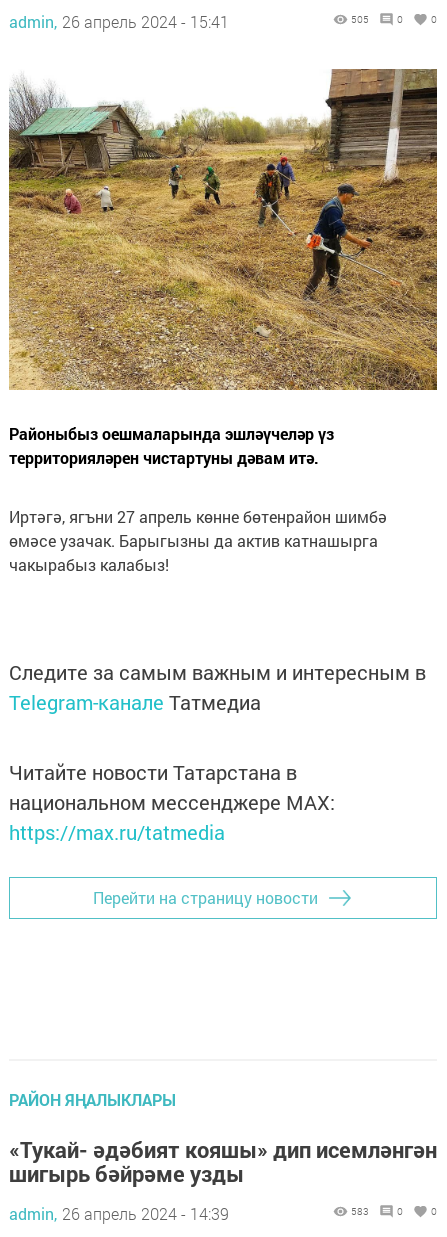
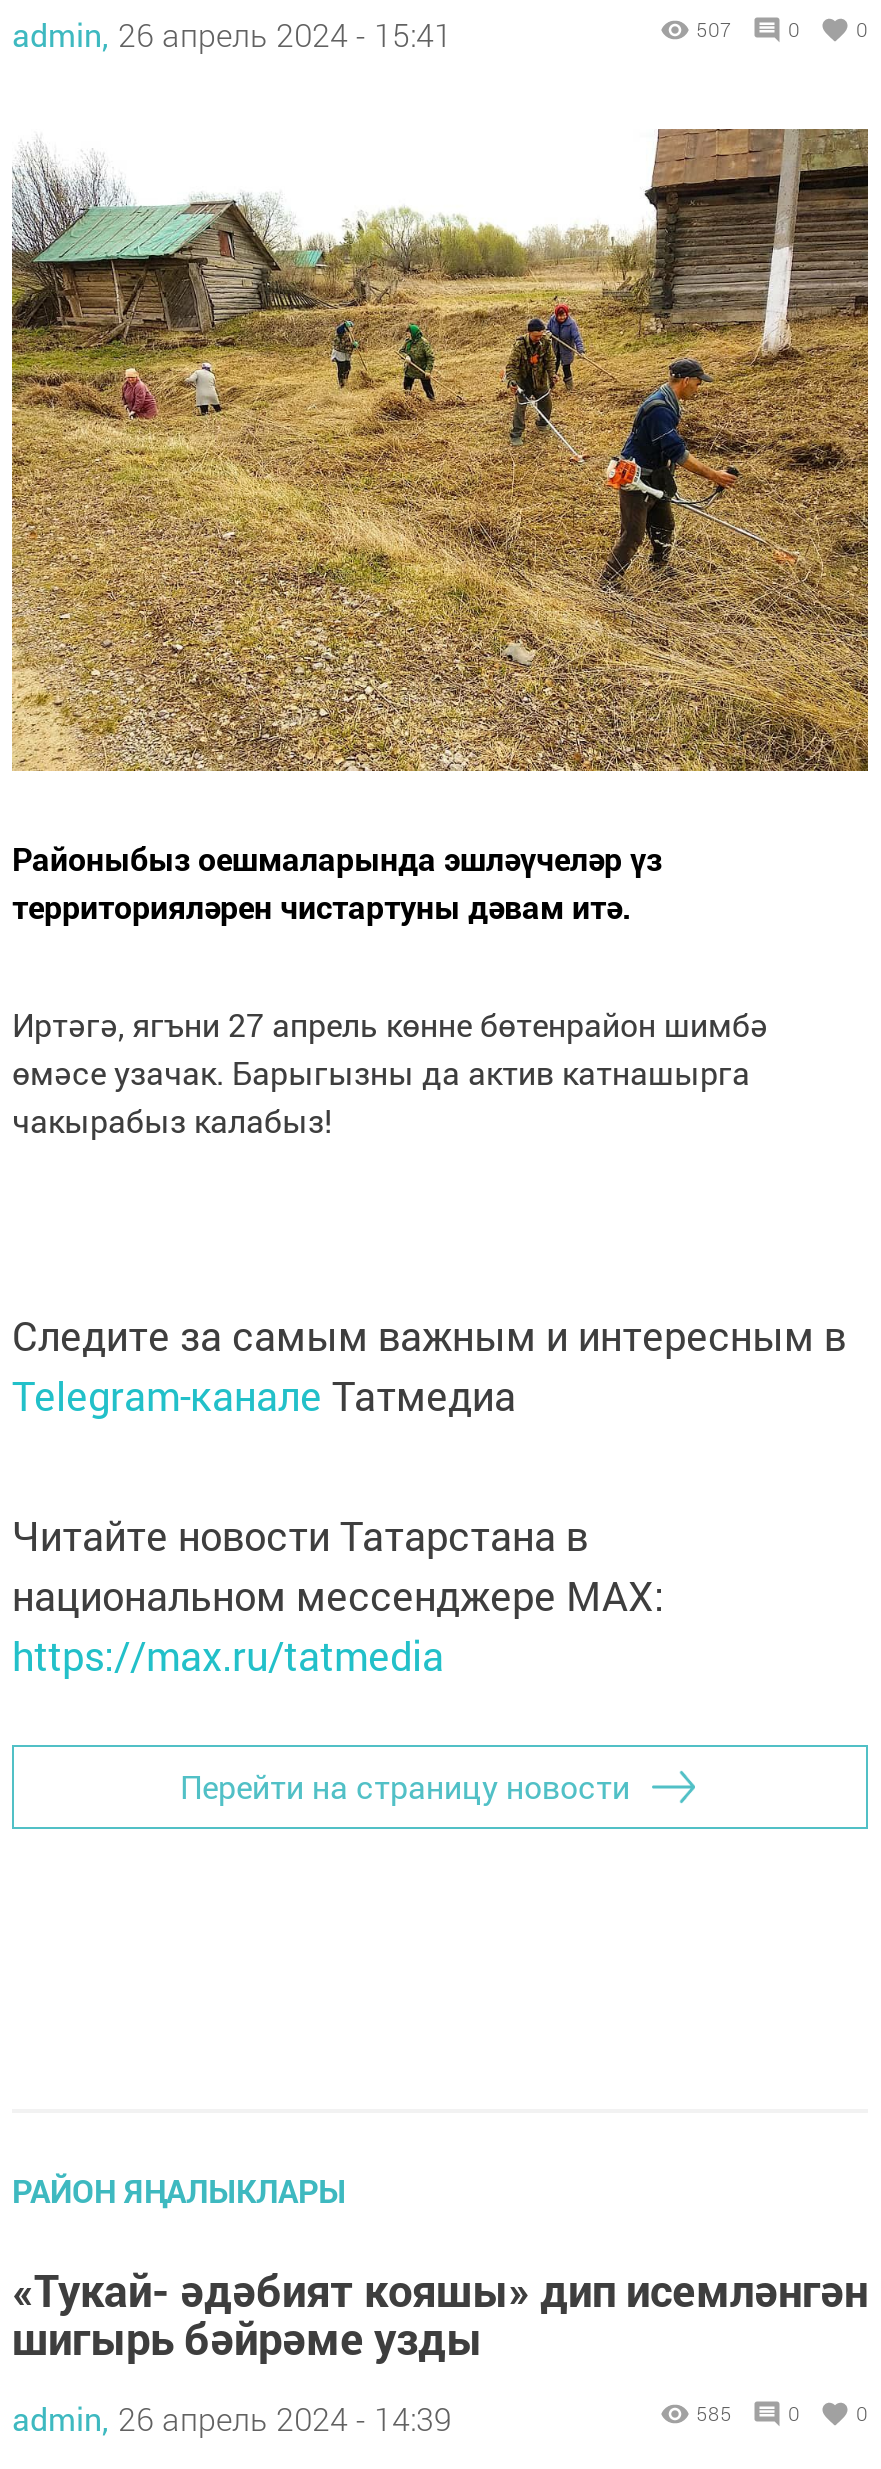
- 505
+ 507

- 583
+ 585
